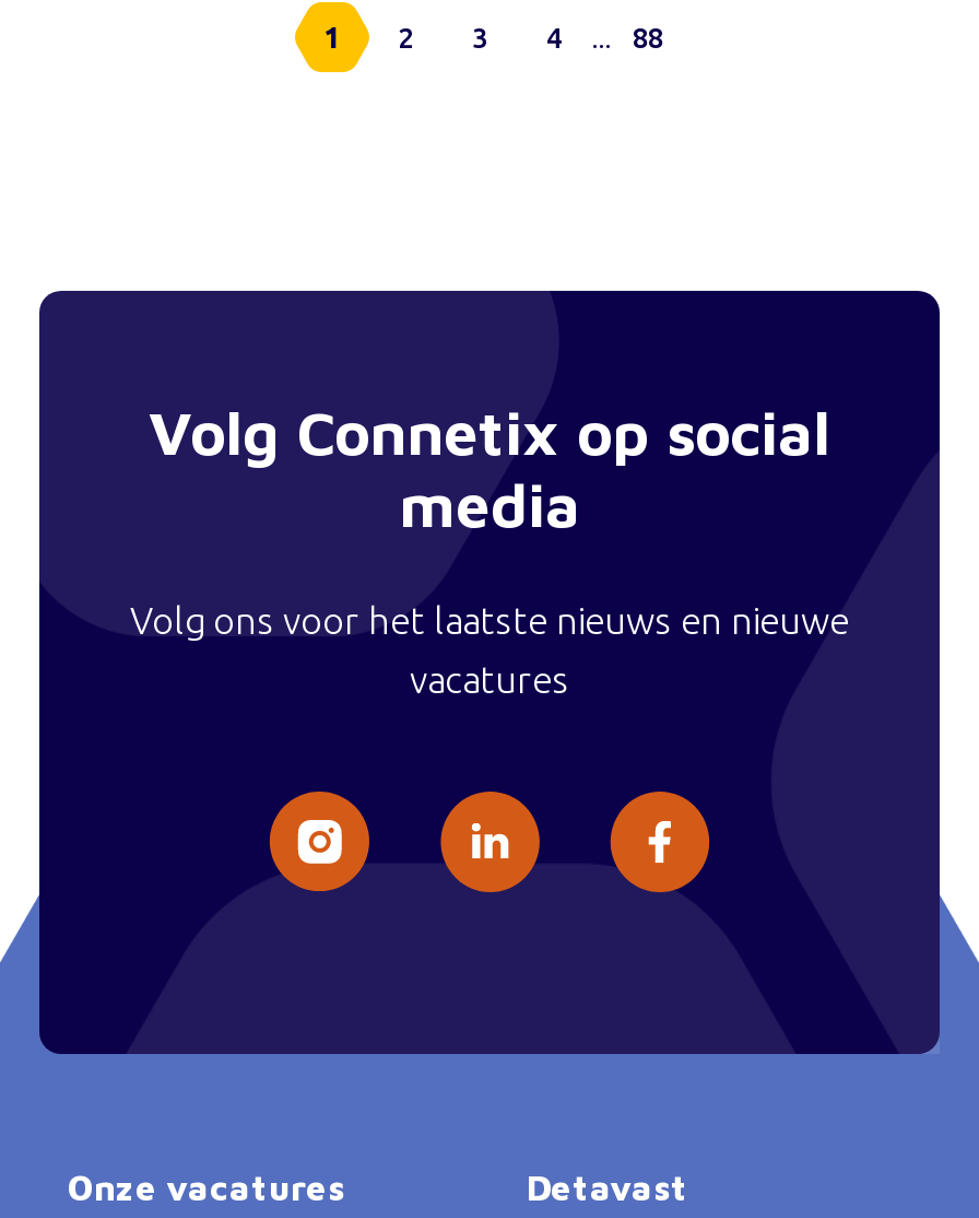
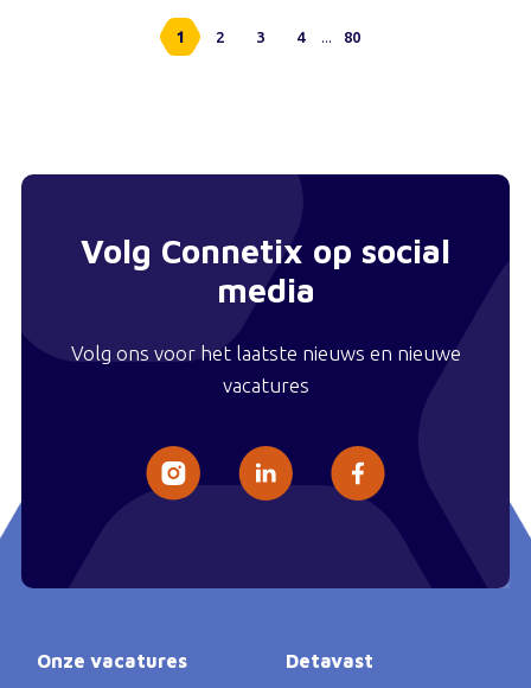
- 88
+ 80
